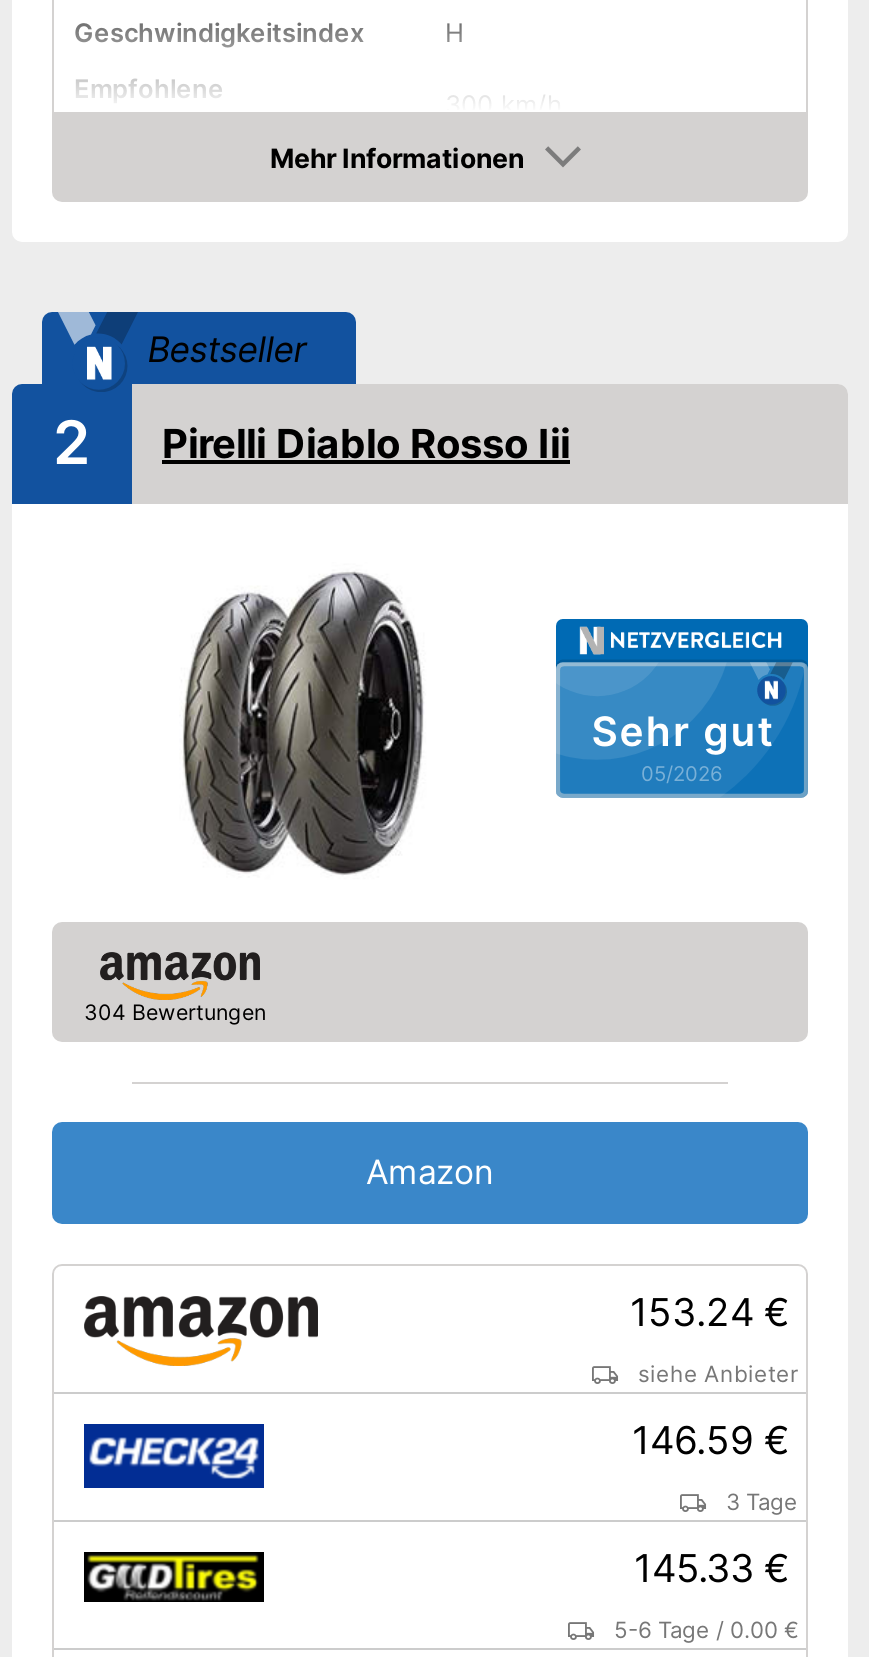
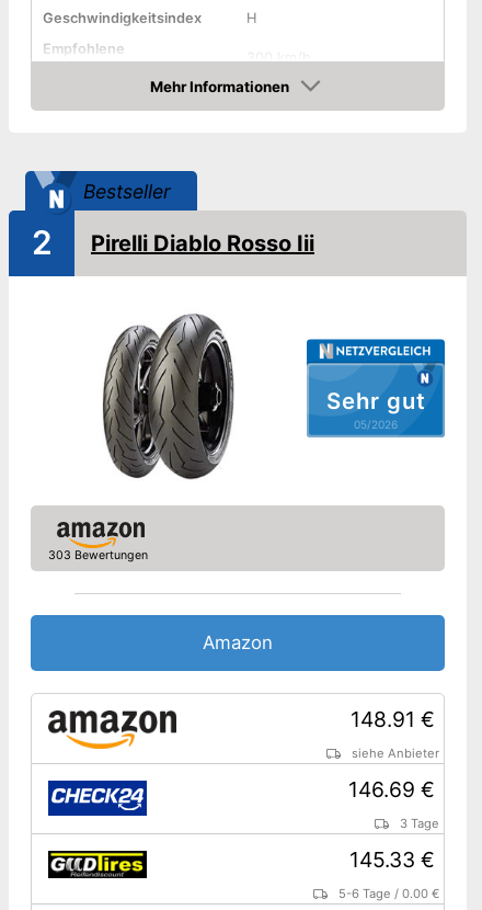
- 304 Bewertungen
+ 303 Bewertungen

- 153.24 €
+ 148.91 €

- 146.59 €
+ 146.69 €
